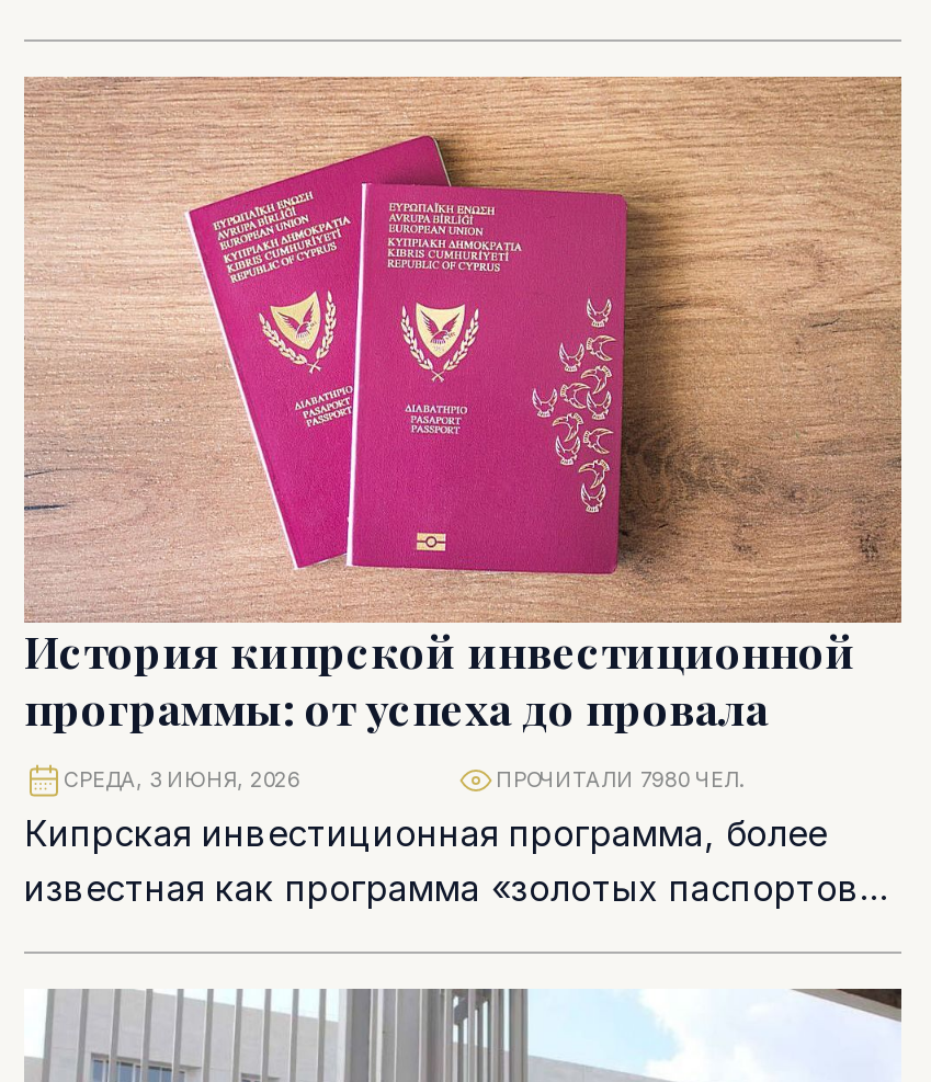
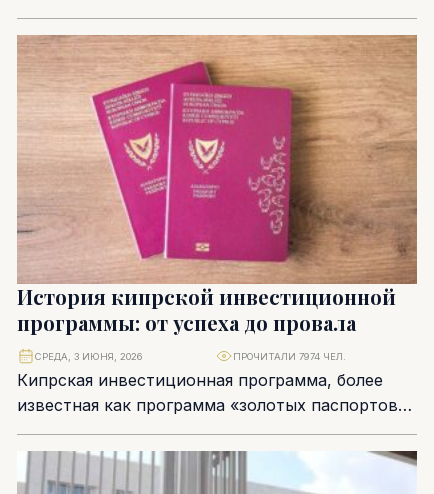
- ПРОЧИТАЛИ 7980 ЧЕЛ.
+ ПРОЧИТАЛИ 7974 ЧЕЛ.
